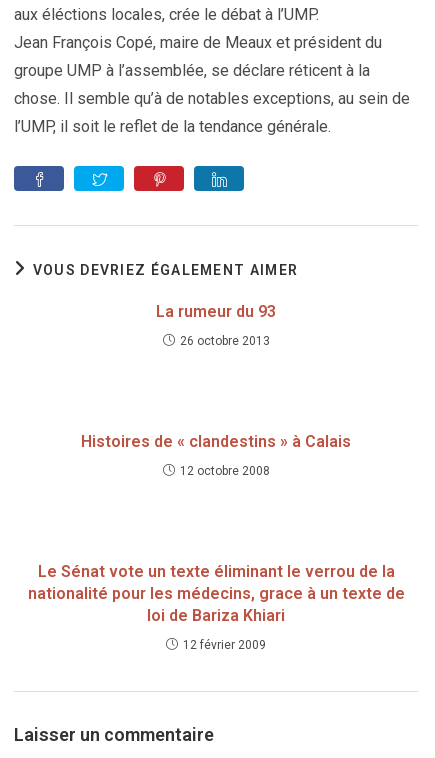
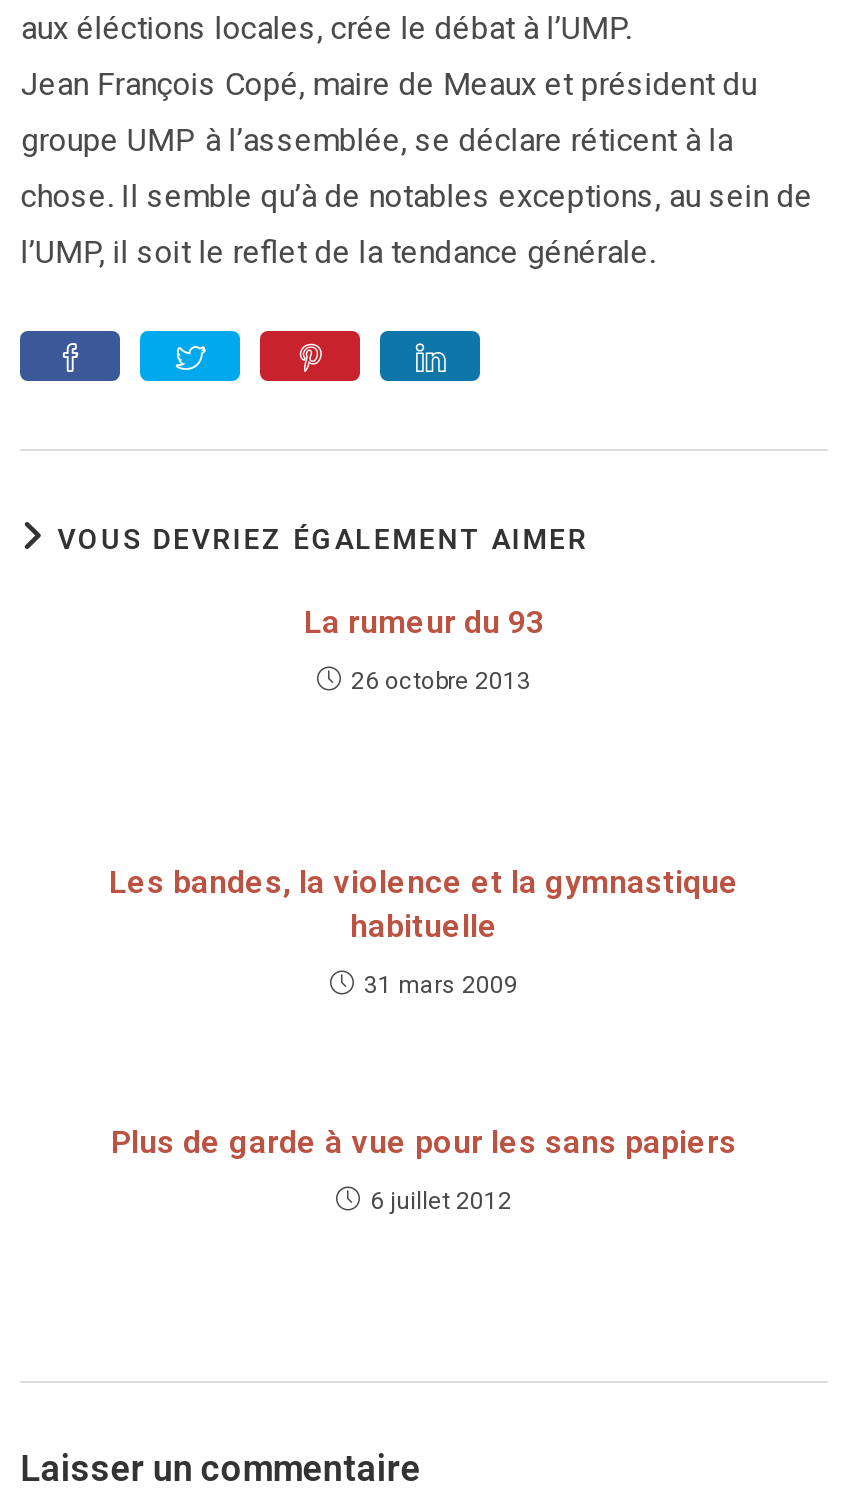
- Histoires de « clandestins » à Calais
+ Les bandes, la violence et la gymnastique
+ habituelle

- 12 octobre 2008
+ 31 mars 2009

- Le Sénat vote un texte éliminant le verrou de la
- nationalité pour les médecins, grace à un texte de
- loi de Bariza Khiari
+ Plus de garde à vue pour les sans papiers

- 12 février 2009
+ 6 juillet 2012
